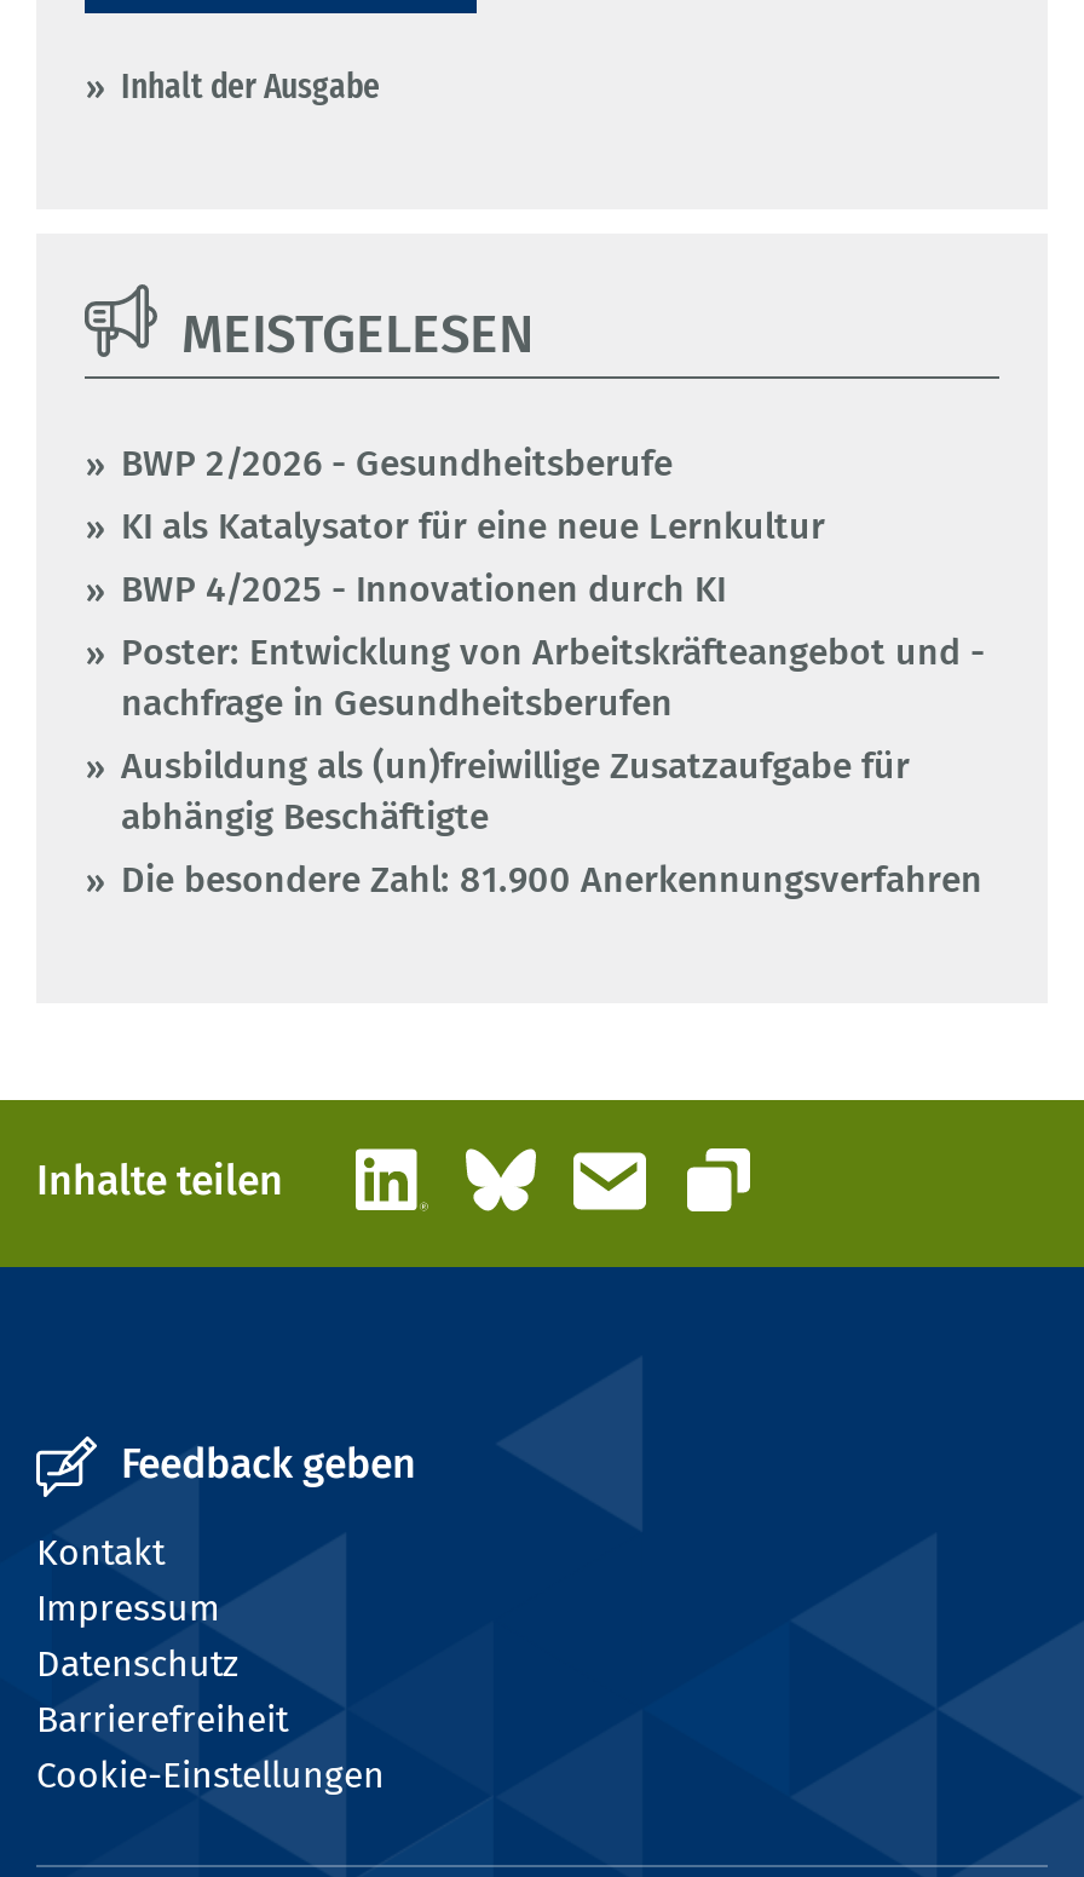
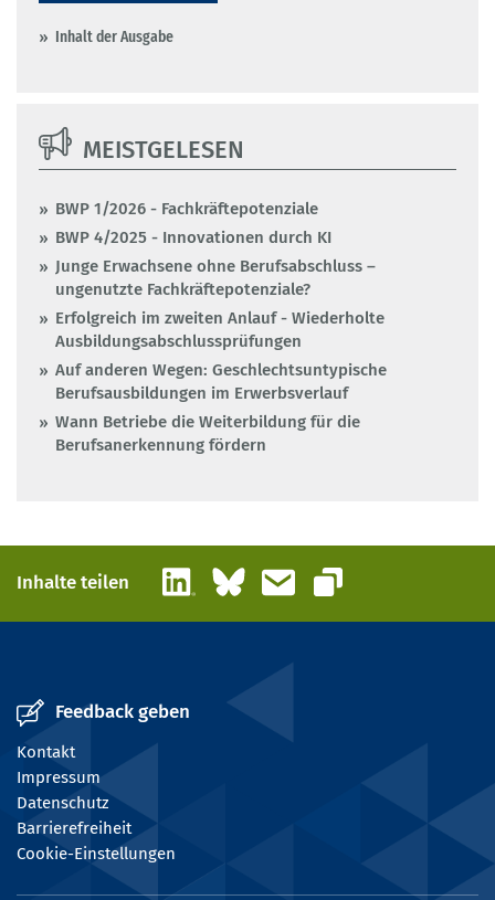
- BWP 2/2026 - Gesundheitsberufe
- KI als Katalysator für eine neue Lernkultur
+ BWP 1/2026 - Fachkräftepotenziale

moved up: BWP 4/2025 - Innovationen durch KI

- Poster: Entwicklung von Arbeitskräfteangebot und -
- nachfrage in Gesundheitsberufen
- Ausbildung als (un)freiwillige Zusatzaufgabe für
- abhängig Beschäftigte
- Die besondere Zahl: 81.900 Anerkennungsverfahren
+ Junge Erwachsene ohne Berufsabschluss –
+ ungenutzte Fachkräftepotenziale?
+ Erfolgreich im zweiten Anlauf - Wiederholte
+ Ausbildungsabschlussprüfungen
+ Auf anderen Wegen: Geschlechtsuntypische
+ Berufsausbildungen im Erwerbsverlauf
+ Wann Betriebe die Weiterbildung für die
+ Berufsanerkennung fördern
